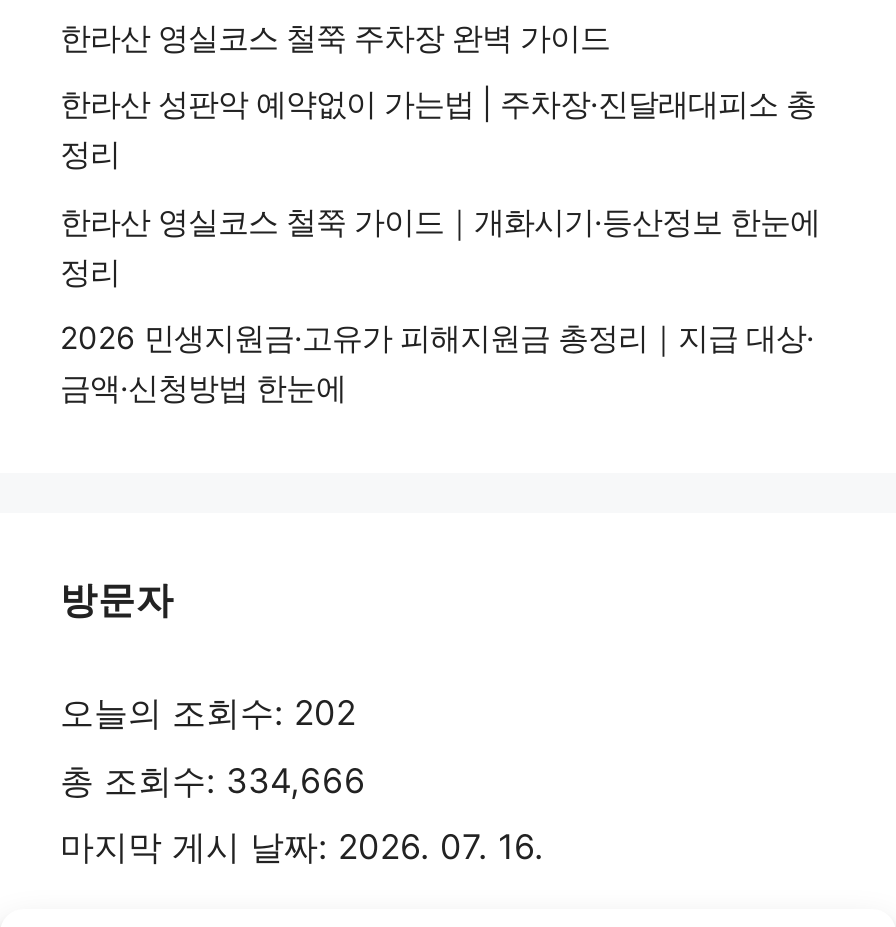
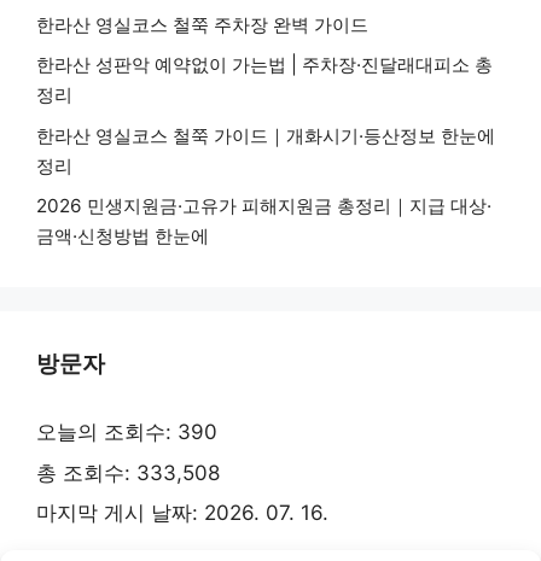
- 오늘의 조회수: 202
+ 오늘의 조회수: 390

- 총 조회수: 334,666
+ 총 조회수: 333,508
